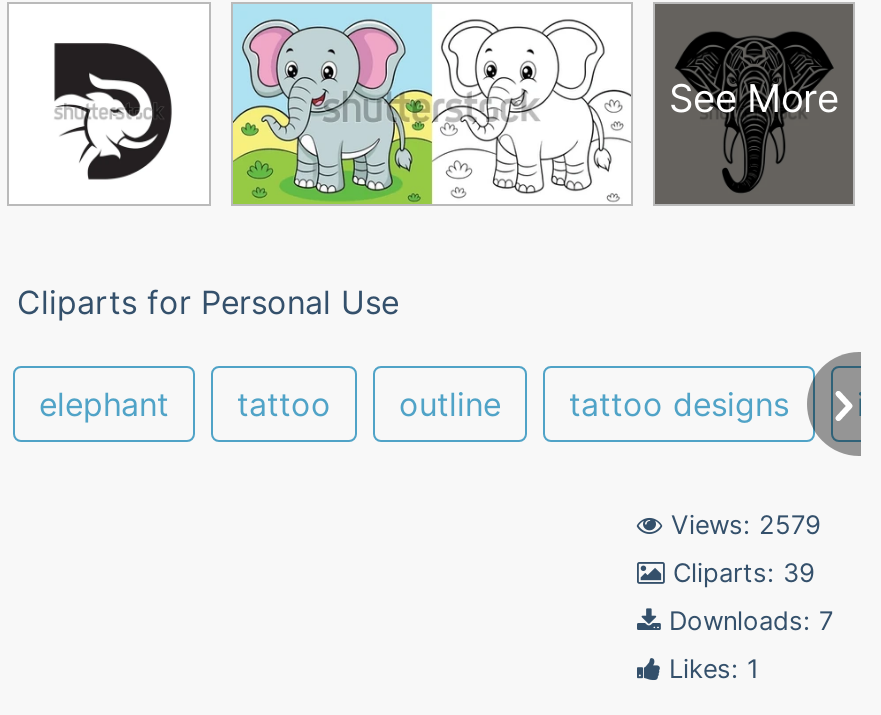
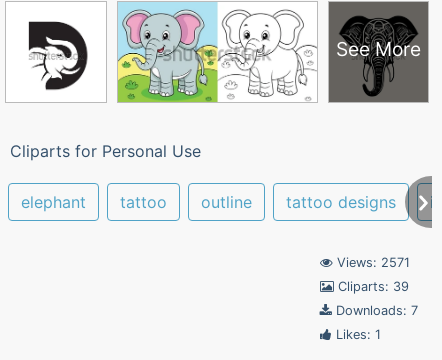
- Views: 2579
+ Views: 2571
